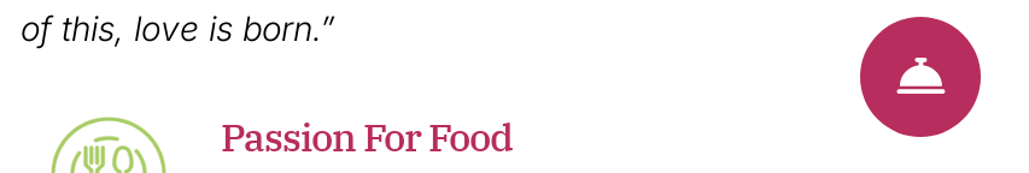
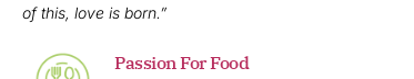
- [image]
